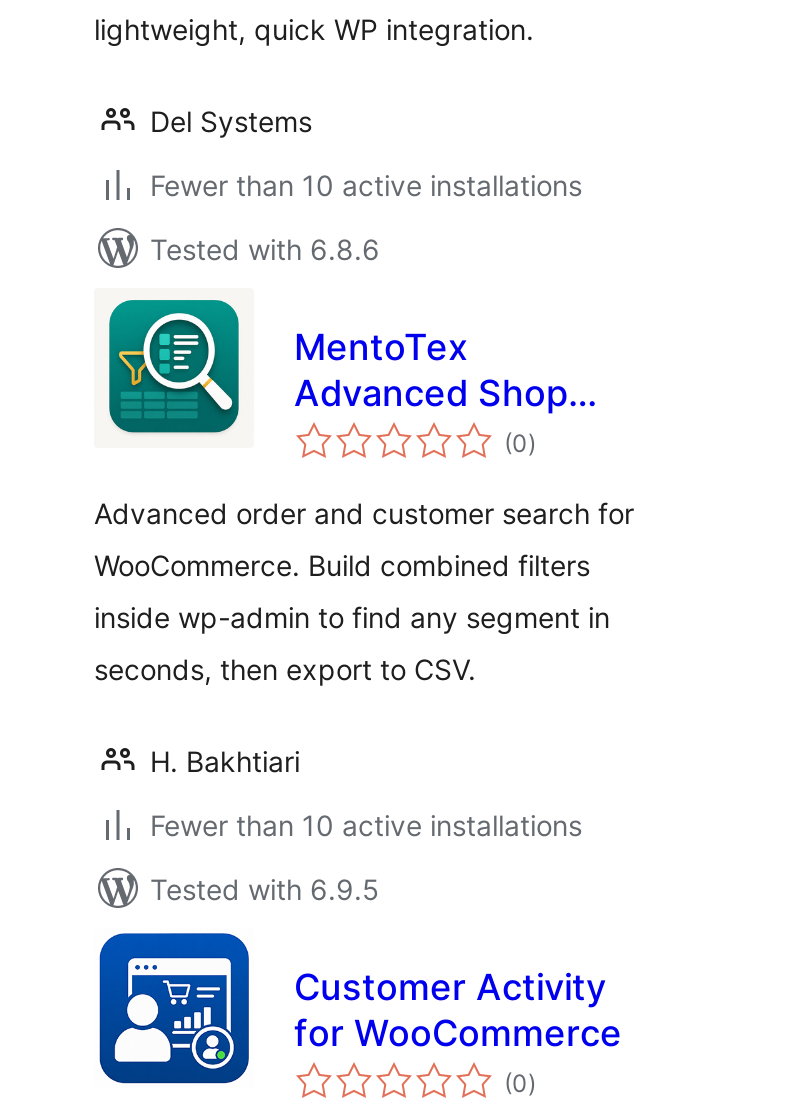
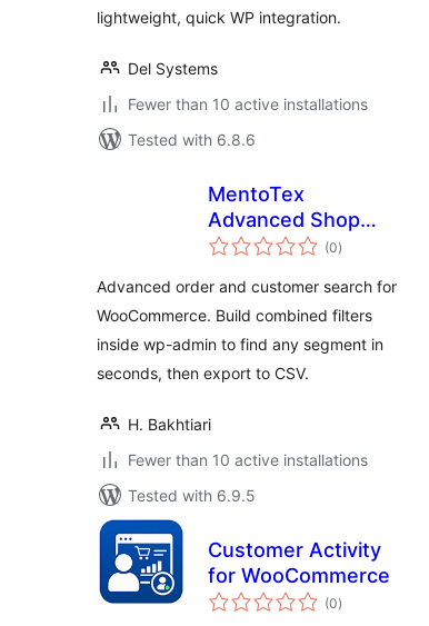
- [image]
